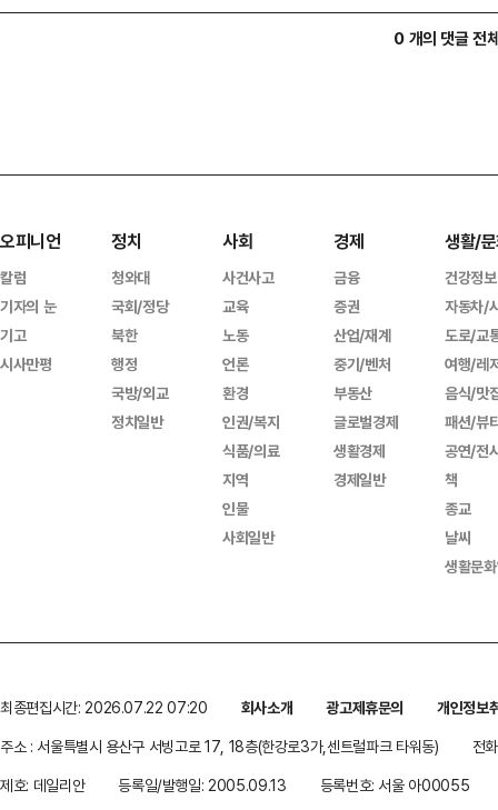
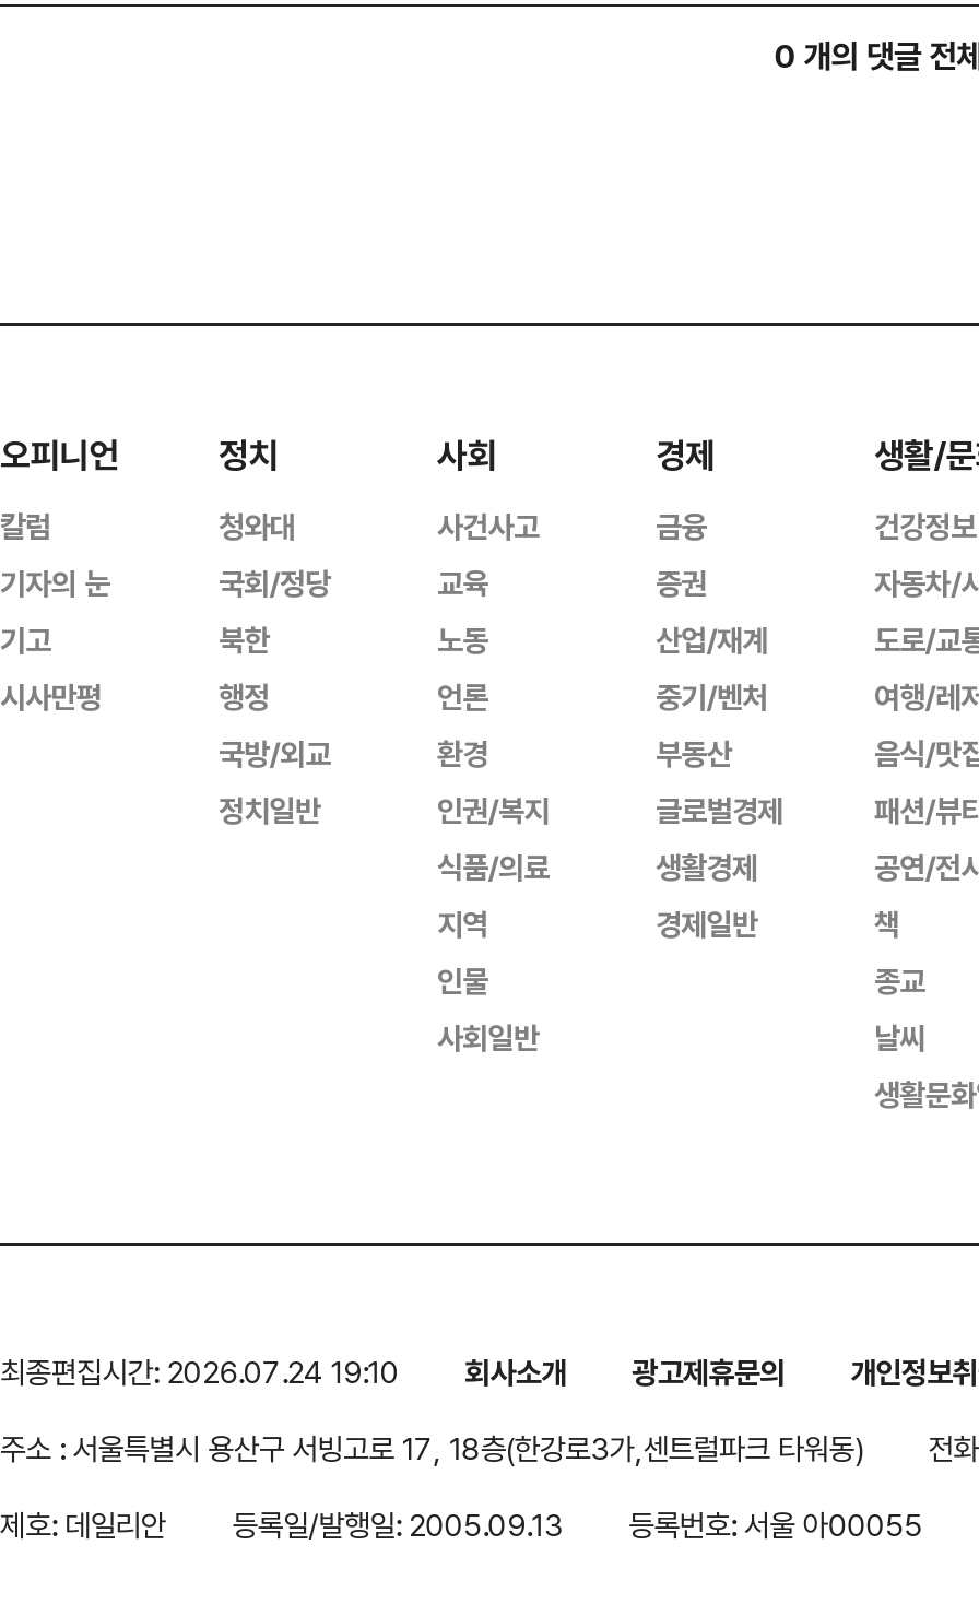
- 최종편집시간: 2026.07.22 07:20
+ 최종편집시간: 2026.07.24 19:10
